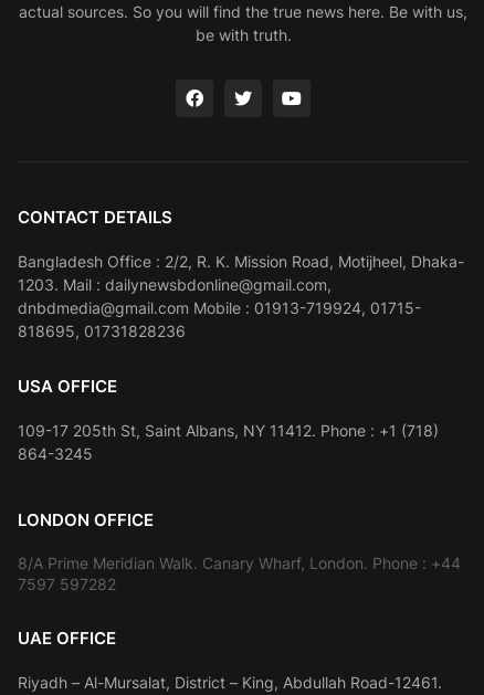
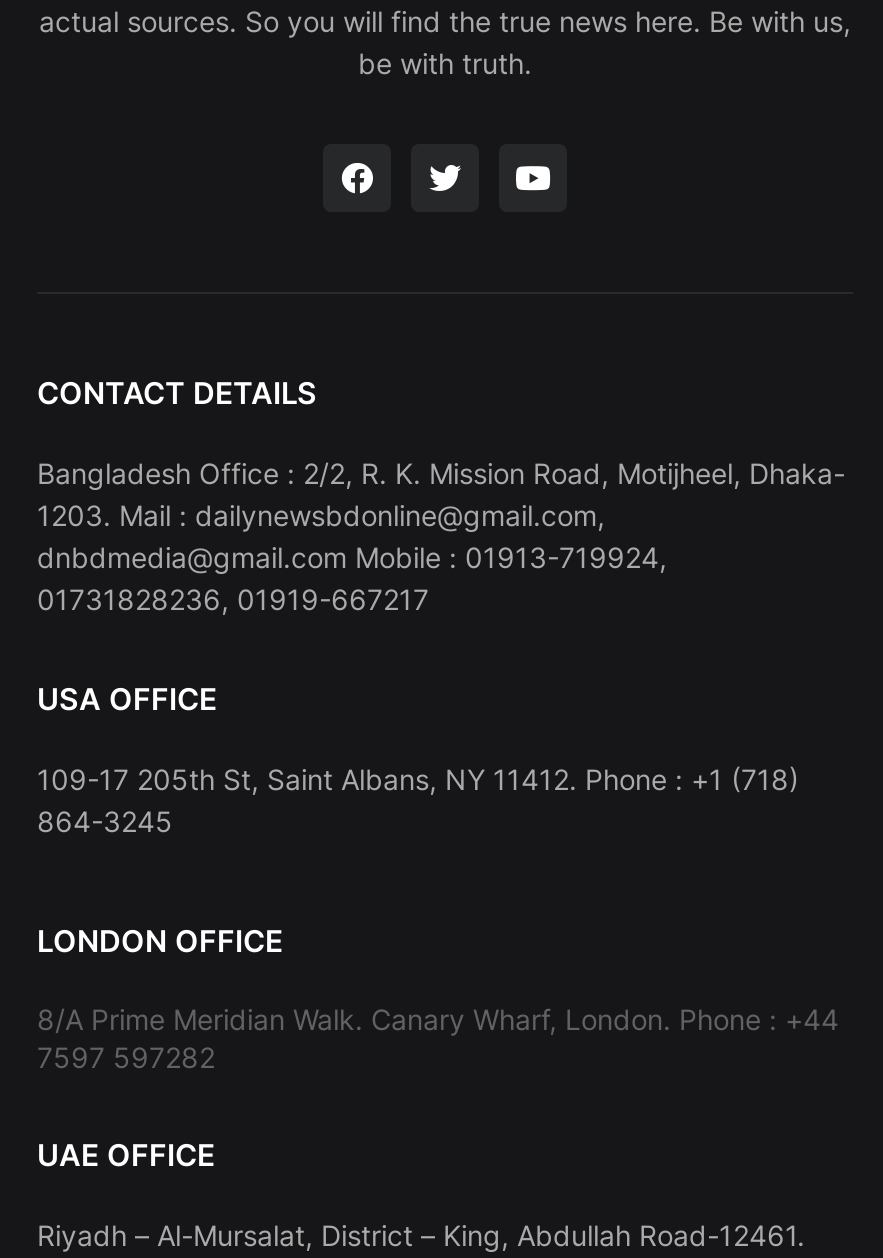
- dnbdmedia@gmail.com Mobile : 01913-719924, 01715-
- 818695, 01731828236
+ dnbdmedia@gmail.com Mobile : 01913-719924,
+ 01731828236, 01919-667217
